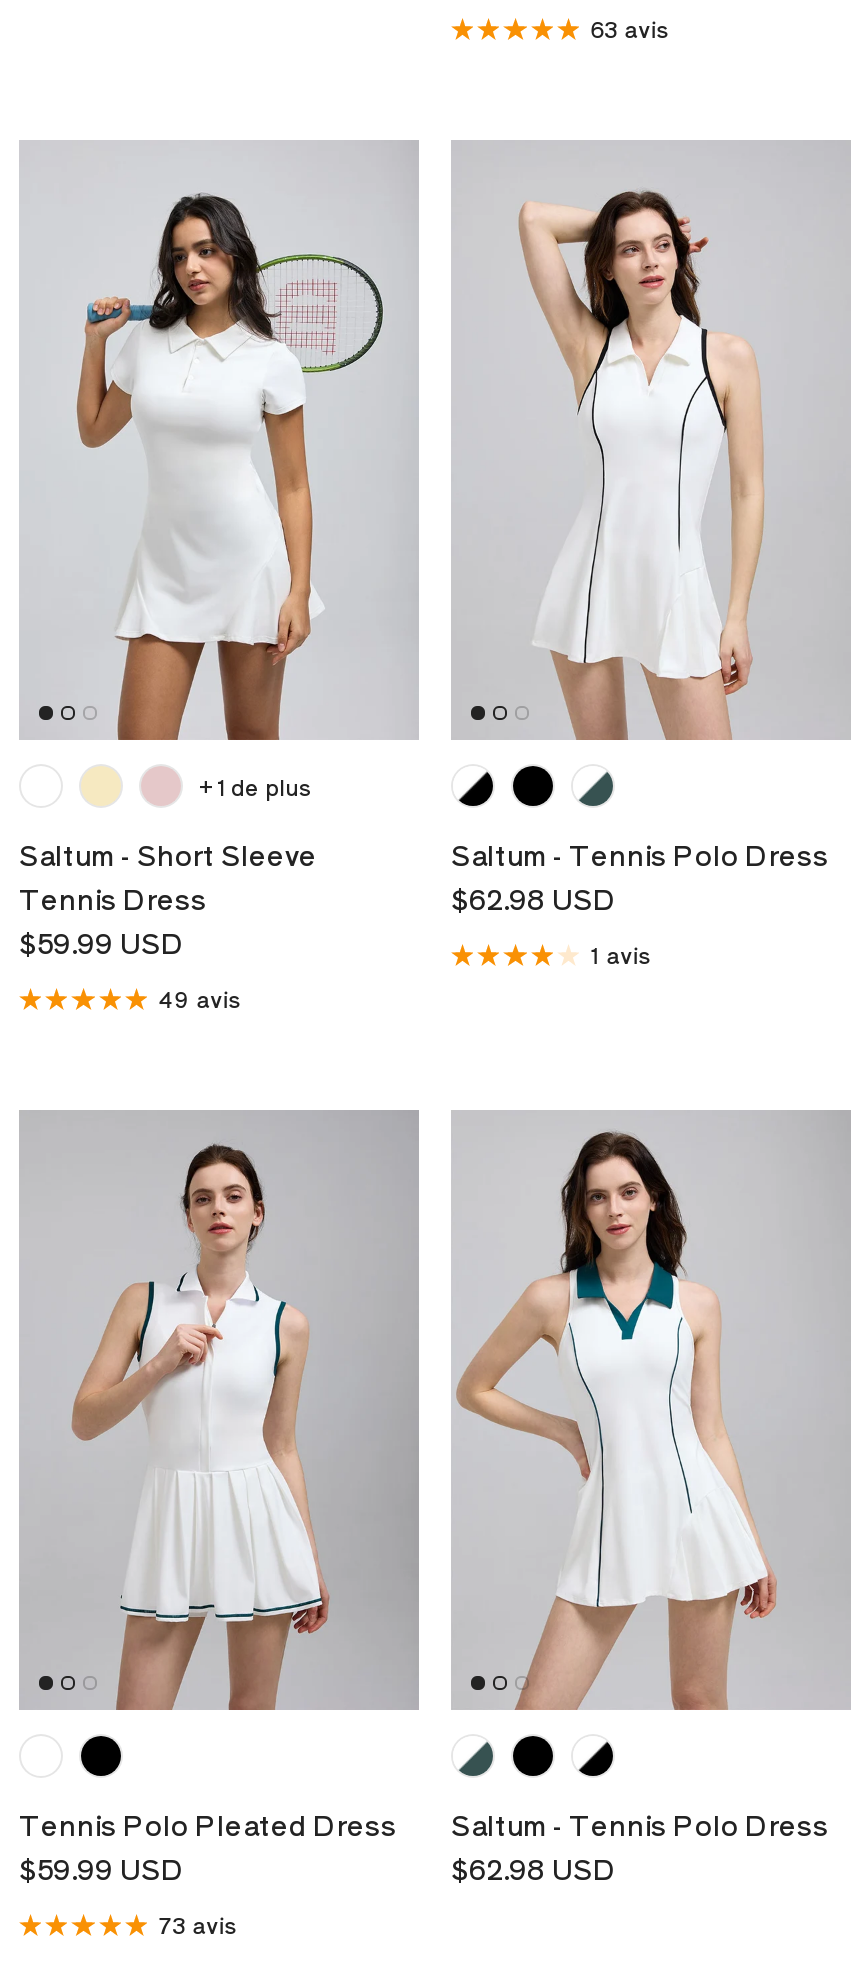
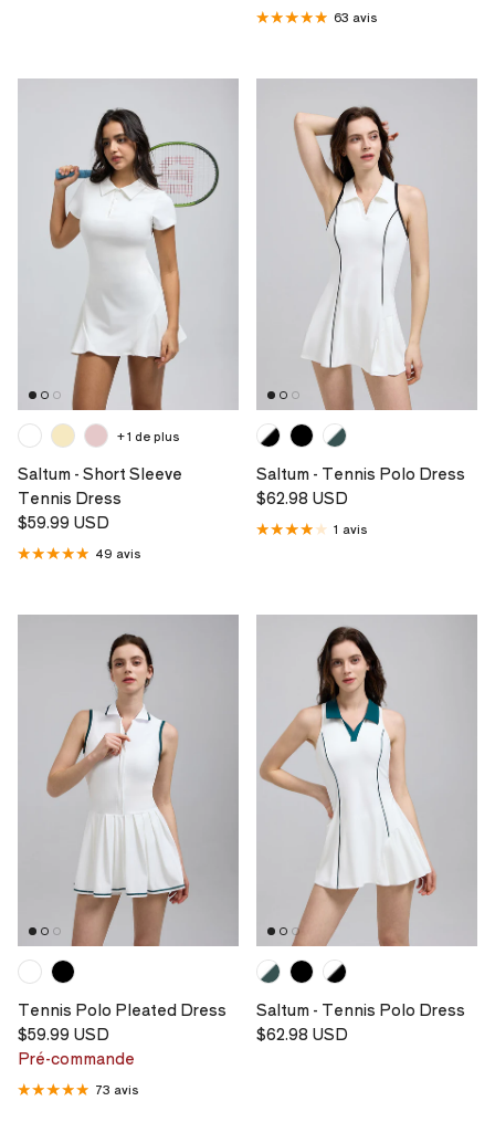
+ Pré-commande
